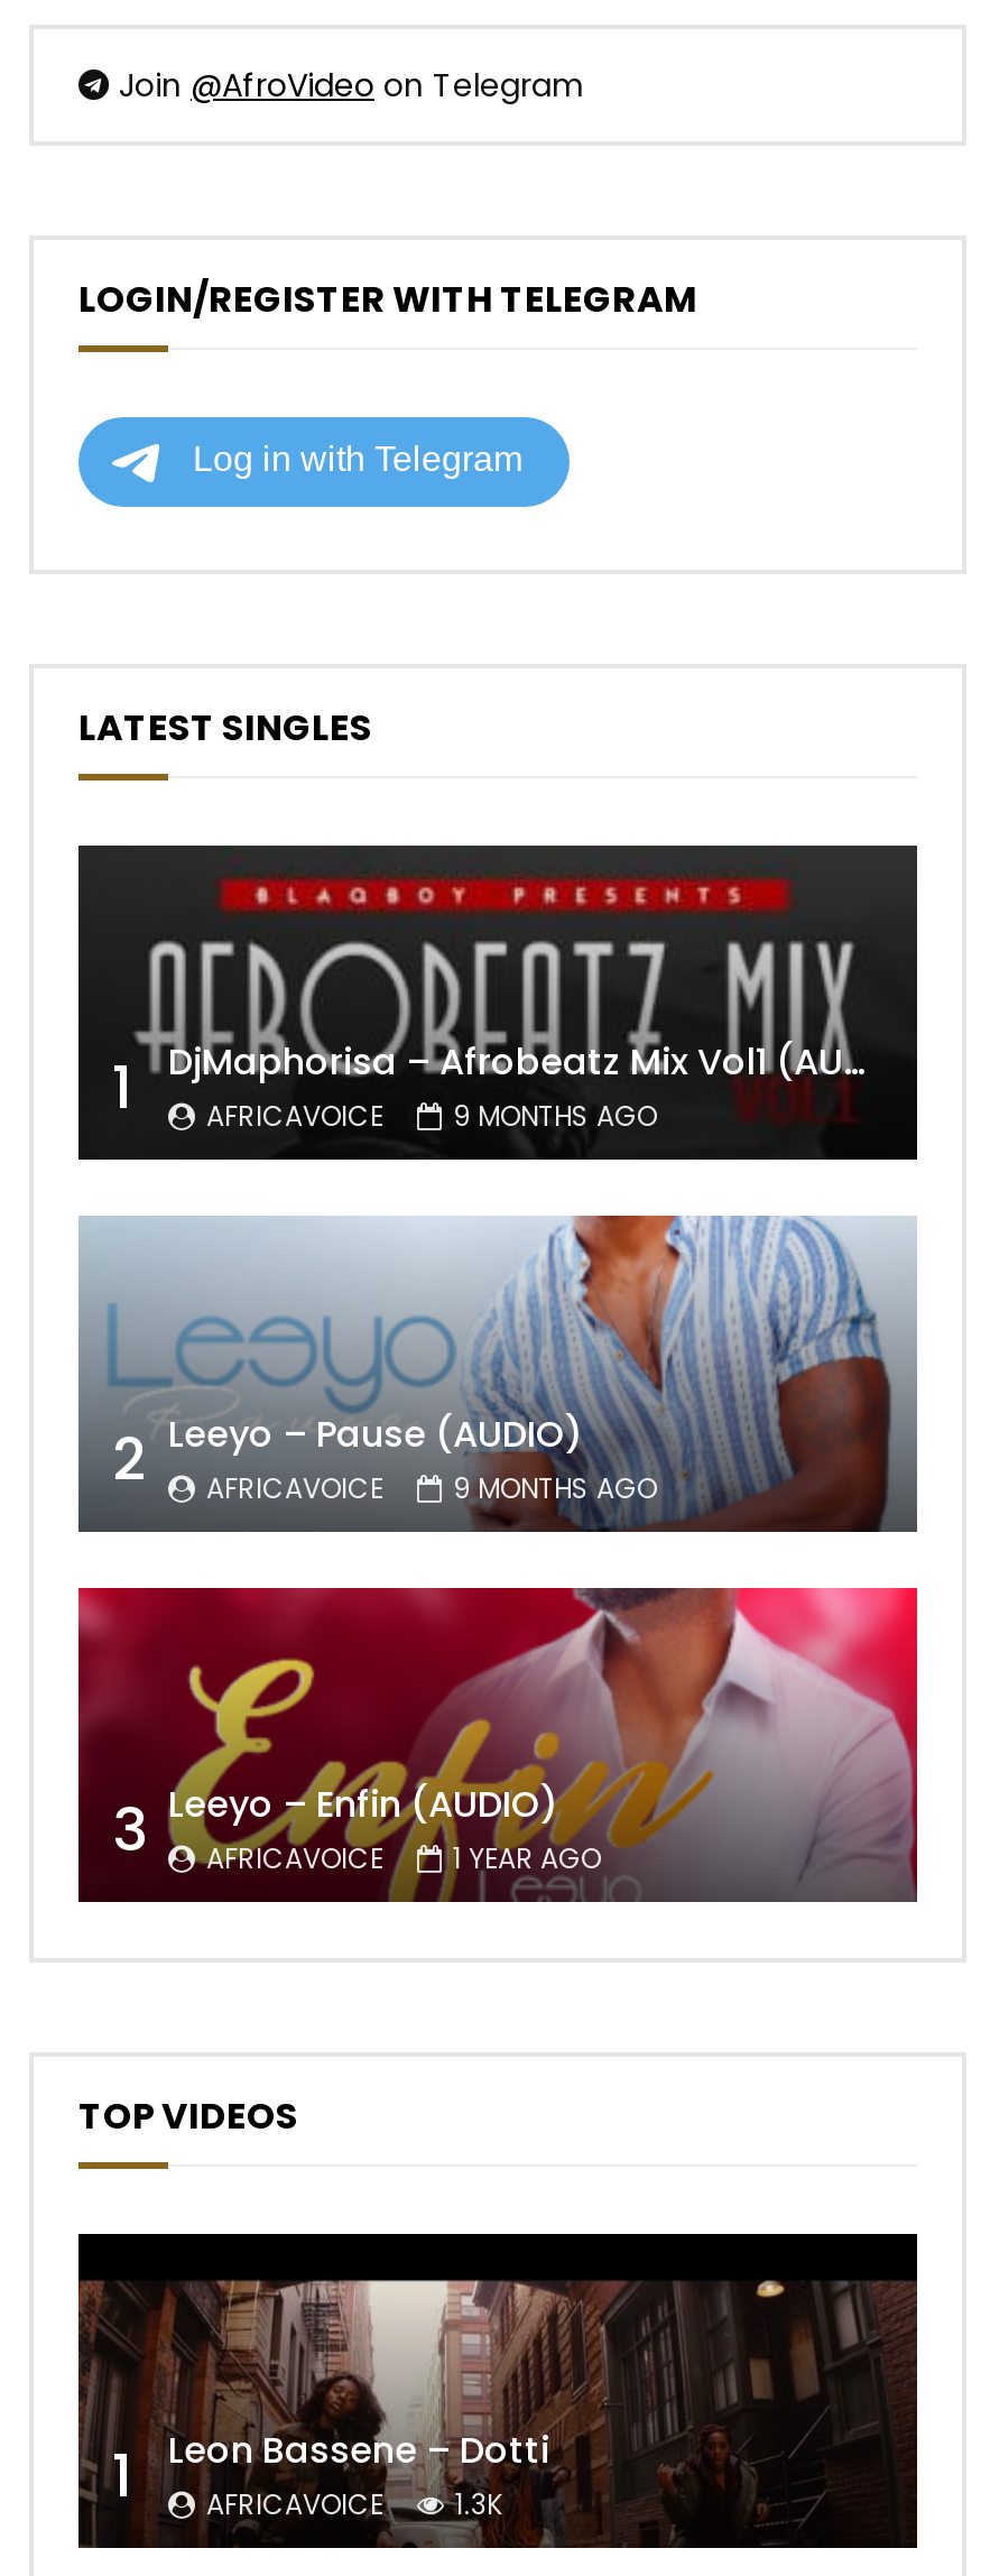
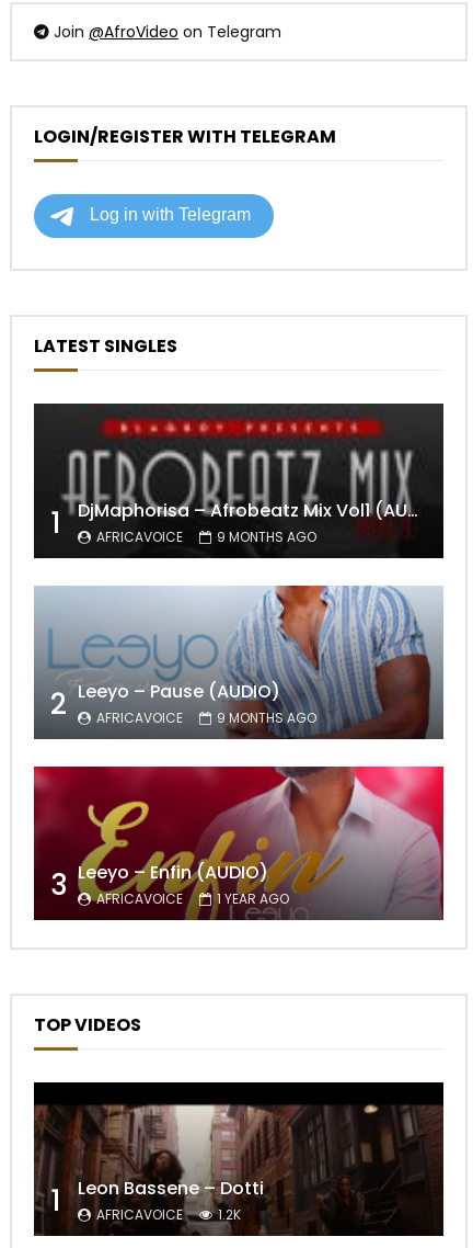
- 1 Leon Bassene – Dotti AFRICAVOICE 1.3K
+ 1 Leon Bassene – Dotti AFRICAVOICE 1.2K
